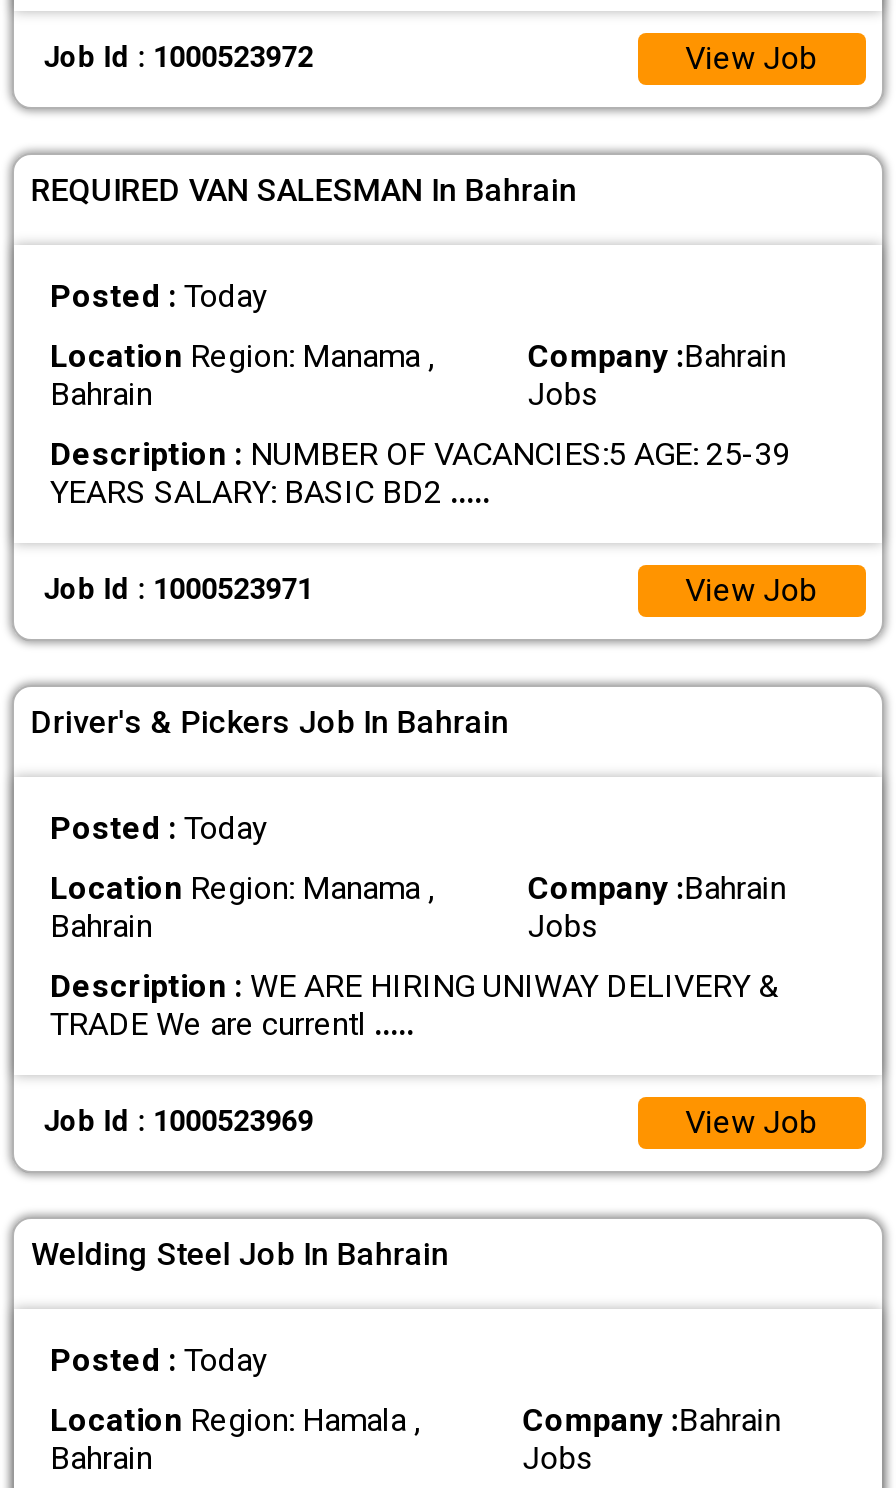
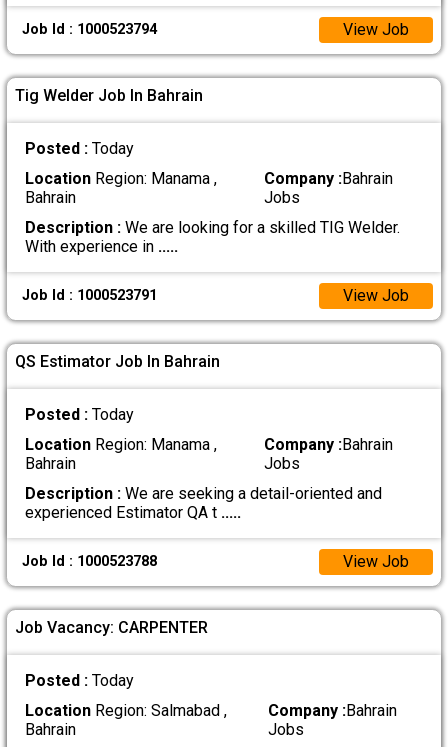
- Job Id : 1000523972
+ Job Id : 1000523794

- REQUIRED VAN SALESMAN In Bahrain
+ Tig Welder Job In Bahrain

- Description : NUMBER OF VACANCIES:5 AGE: 25-39
- YEARS SALARY: BASIC BD2.....
+ Description : We are looking for a skilled TIG Welder.
+ With experience in.....

- Job Id : 1000523971
+ Job Id : 1000523791

- Driver's & Pickers Job In Bahrain
+ QS Estimator Job In Bahrain

- Description : WE ARE HIRING UNIWAY DELIVERY &
- TRADE We are currentl.....
+ Description : We are seeking a detail-oriented and
+ experienced Estimator QA t.....

- Job Id : 1000523969
+ Job Id : 1000523788

- Welding Steel Job In Bahrain
+ Job Vacancy: CARPENTER

- Location Region: Hamala ,
+ Location Region: Salmabad ,
